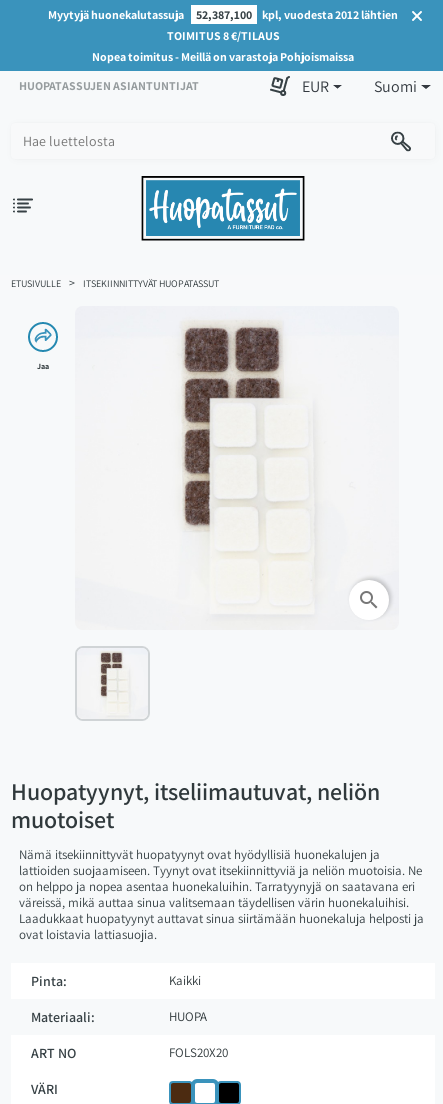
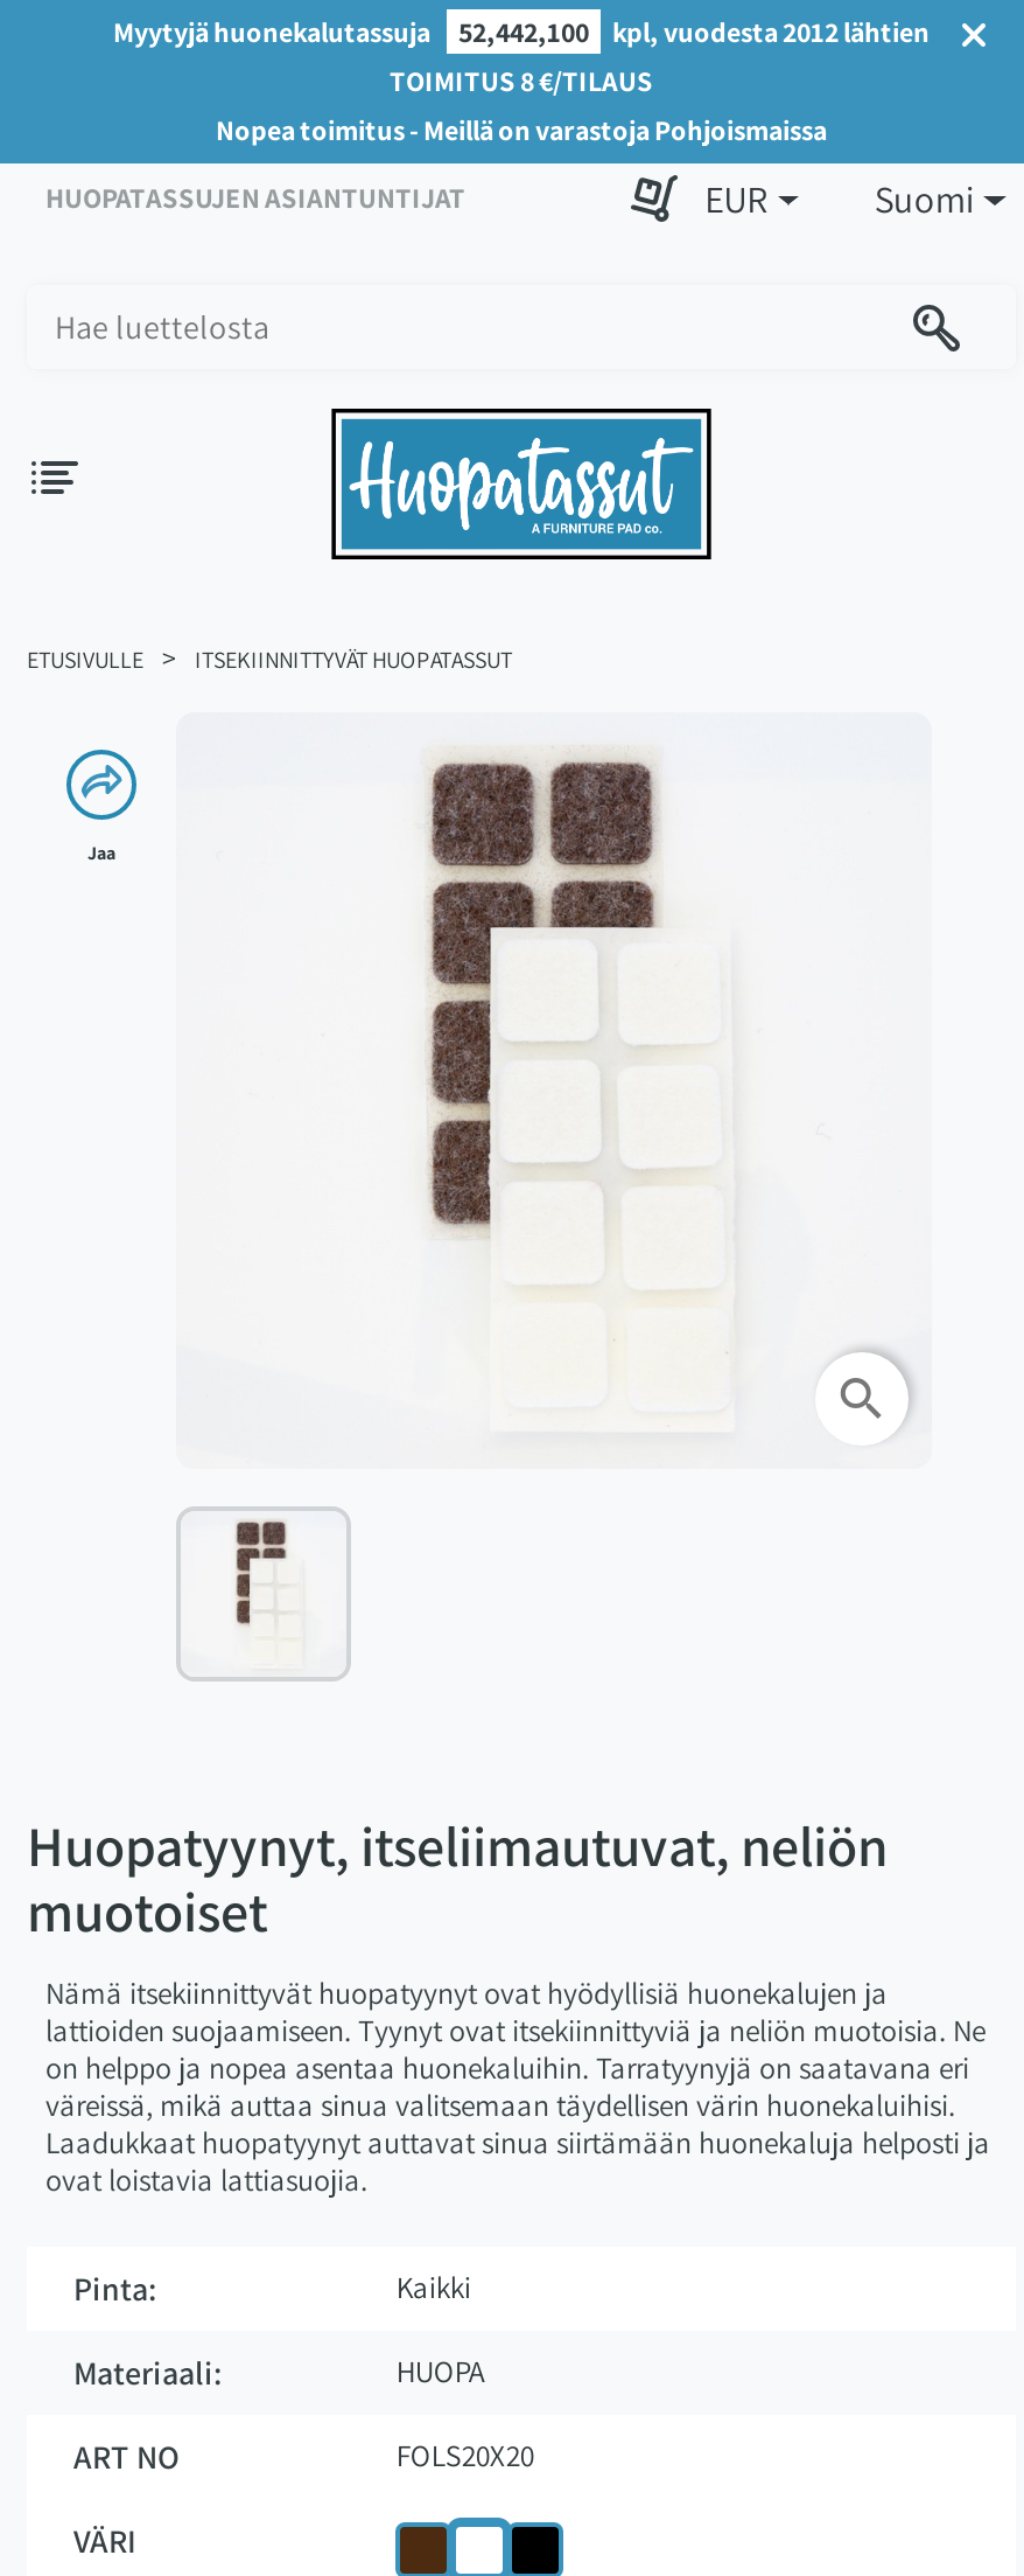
- Myytyjä huonekalutassuja 52,387,100 kpl, vuodesta 2012 lähtien
+ Myytyjä huonekalutassuja 52,442,100 kpl, vuodesta 2012 lähtien
